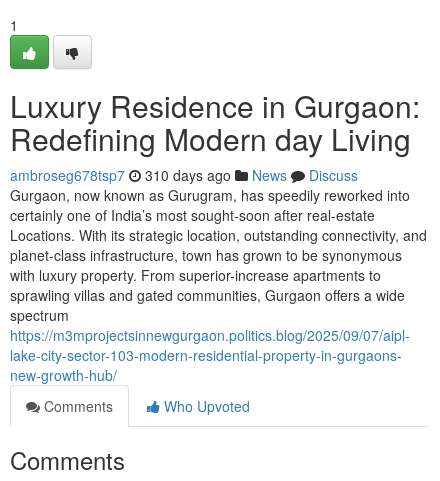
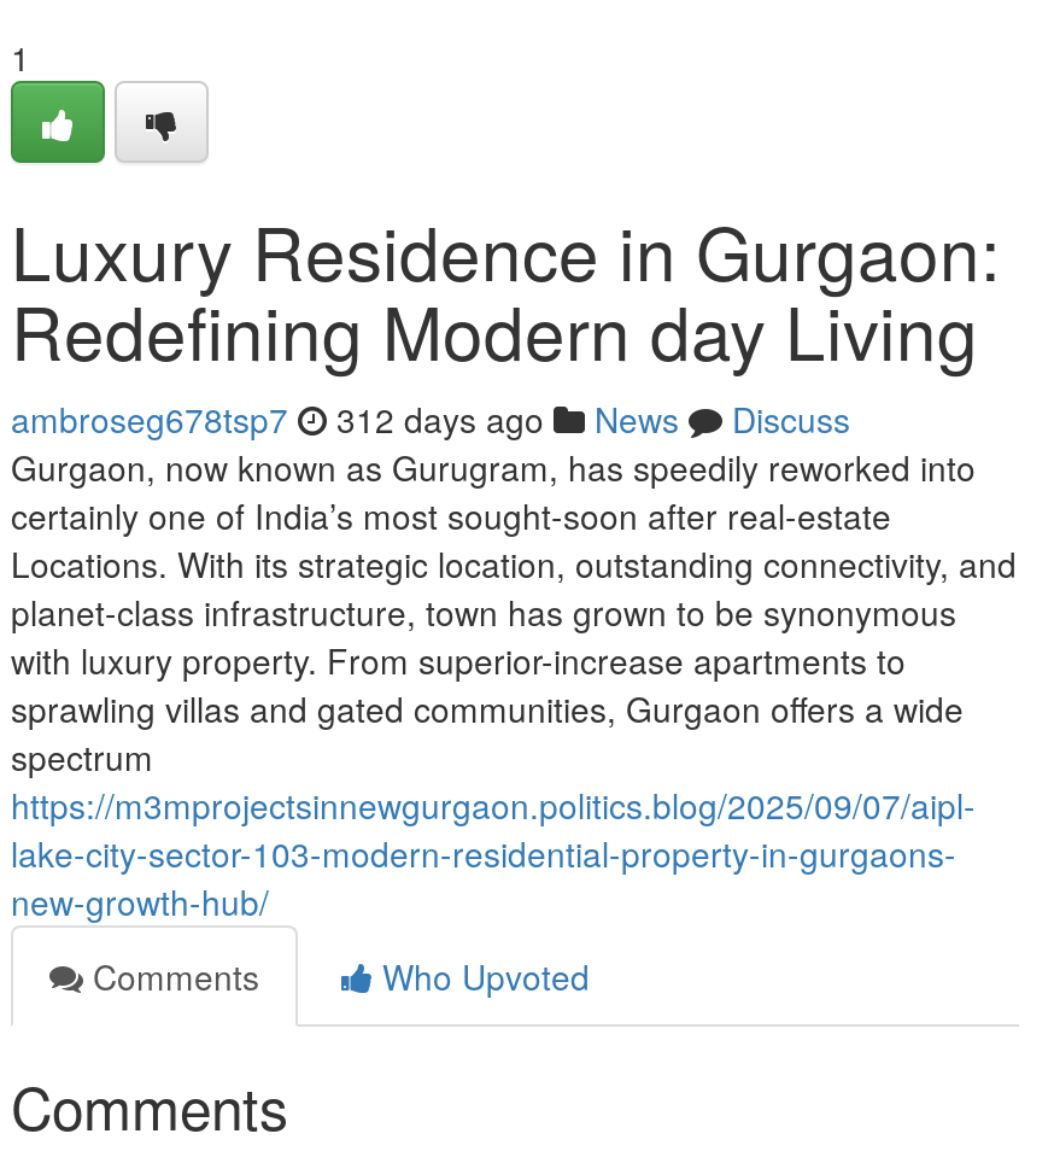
- ambroseg678tsp7 310 days ago News Discuss
+ ambroseg678tsp7 312 days ago News Discuss
